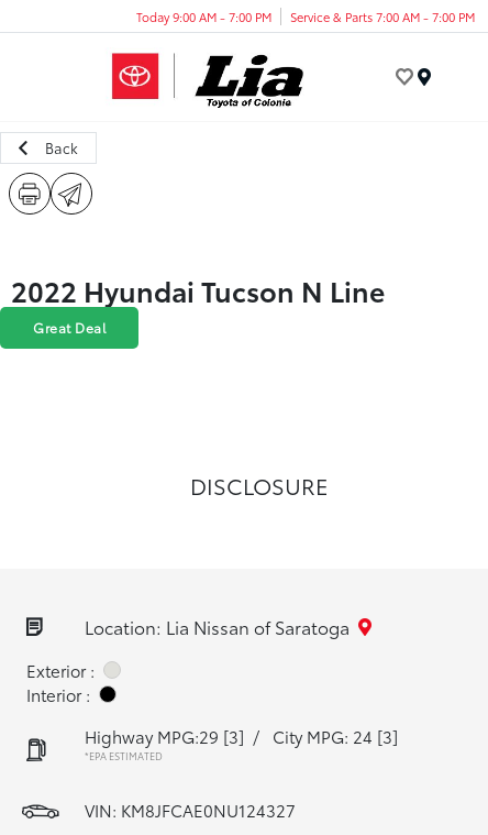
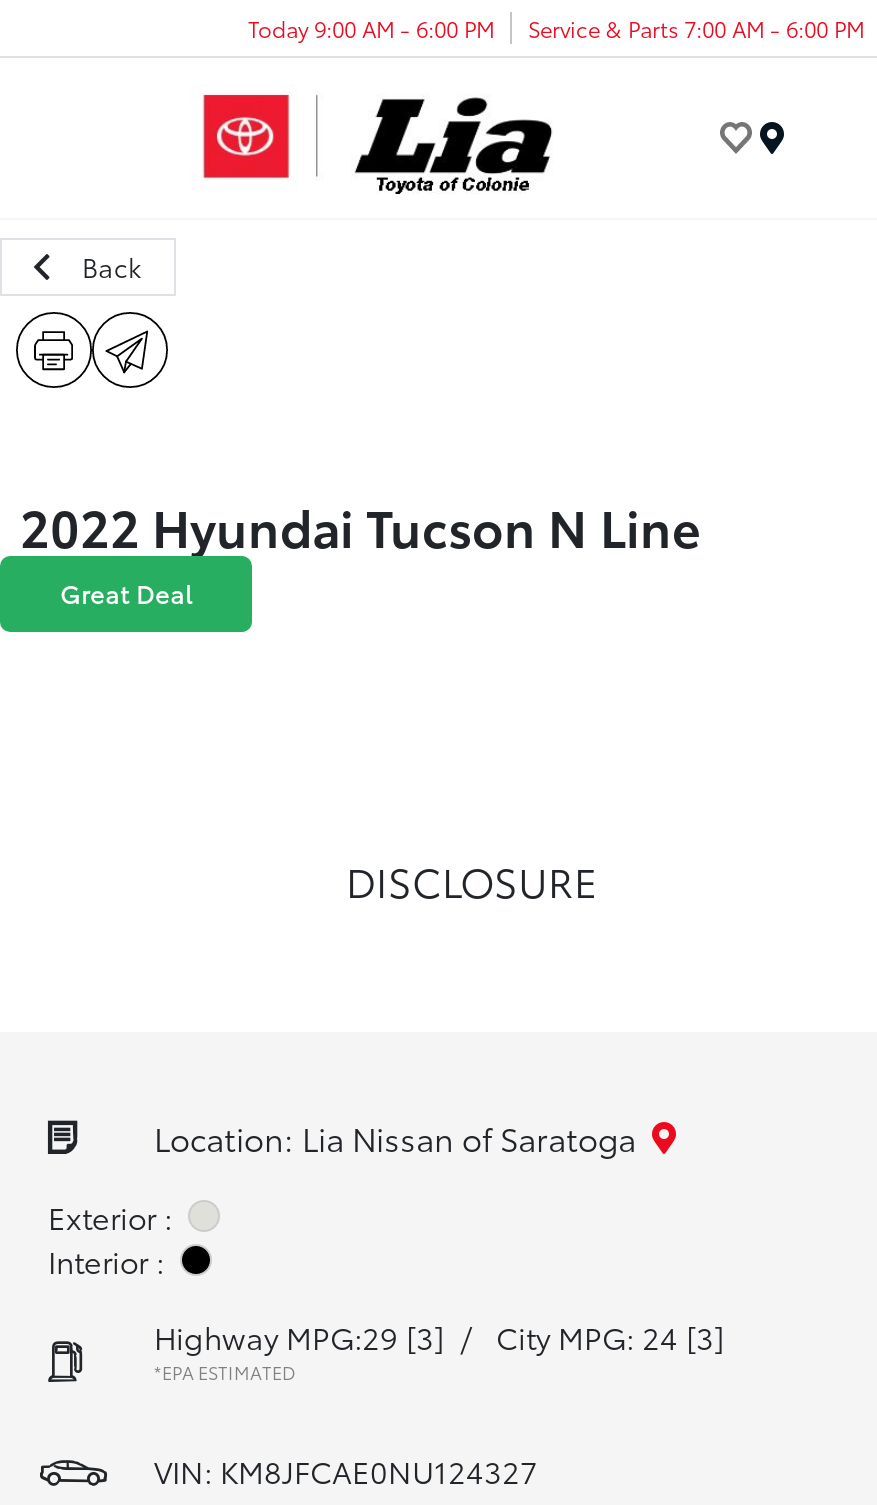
- Today 9:00 AM - 7:00 PM
+ Today 9:00 AM - 6:00 PM

- Service & Parts 7:00 AM - 7:00 PM
+ Service & Parts 7:00 AM - 6:00 PM
